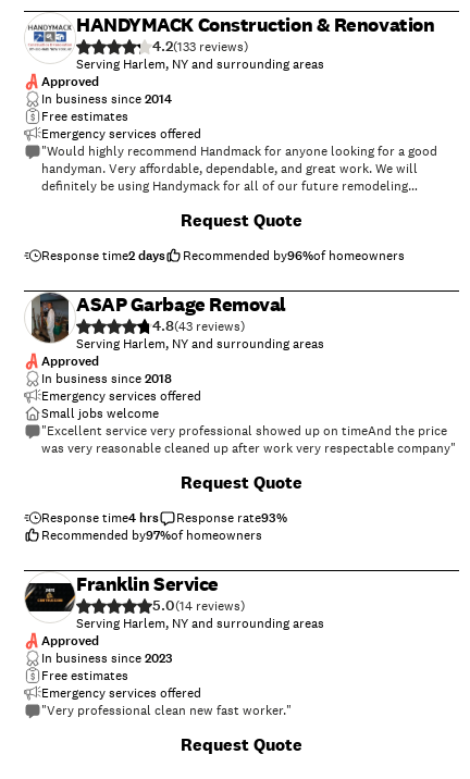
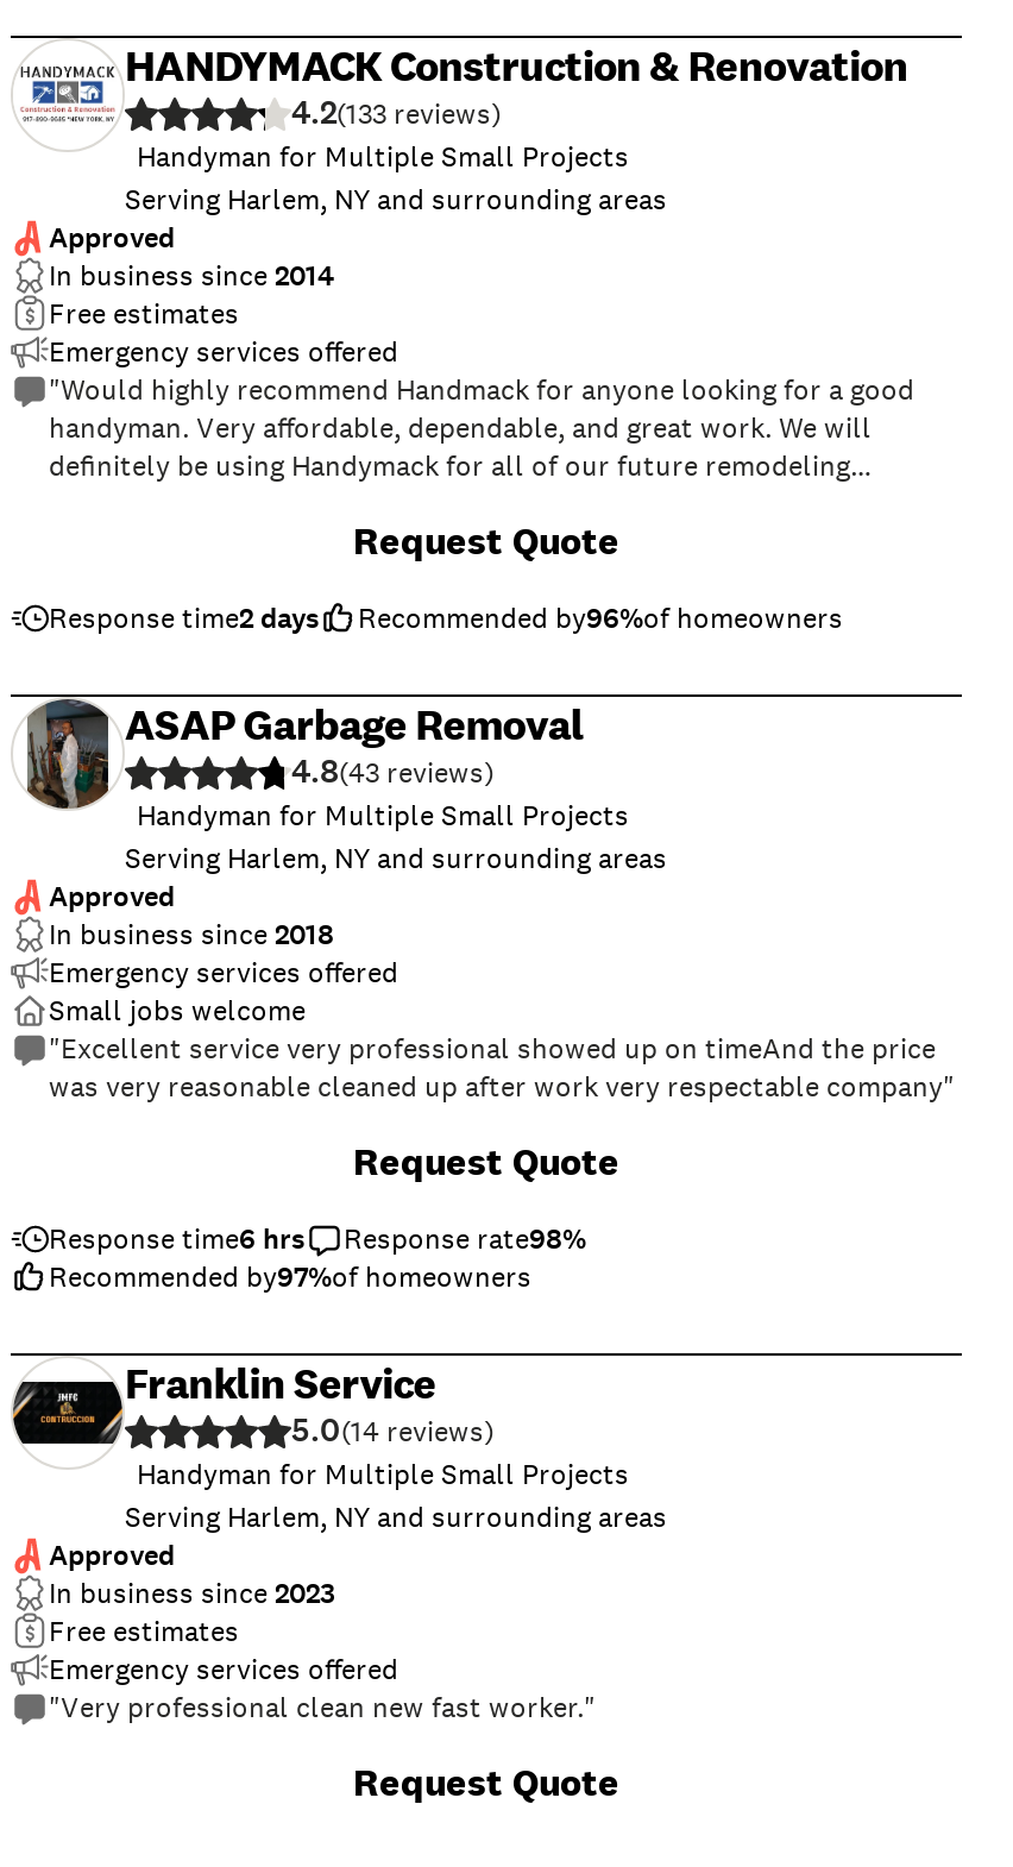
+ Handyman for Multiple Small Projects

+ Handyman for Multiple Small Projects

- Response time4 hrs
+ Response time6 hrs

- Response rate93%
+ Response rate98%

+ Handyman for Multiple Small Projects
